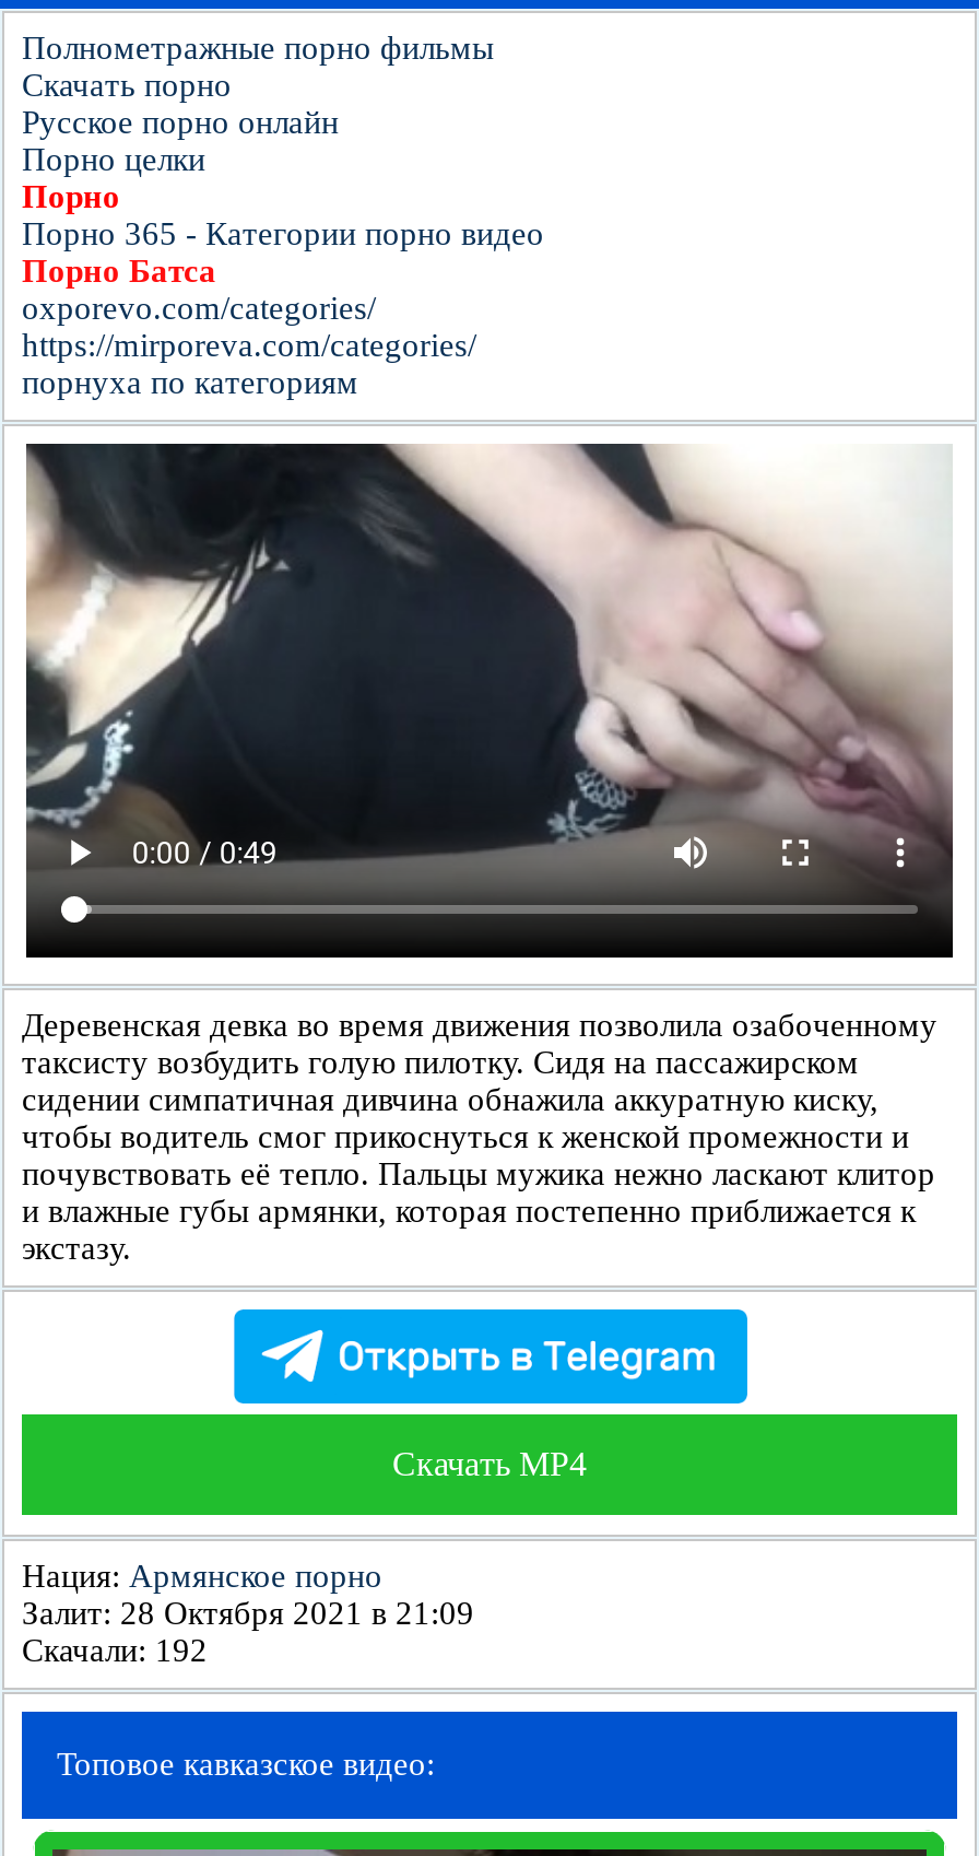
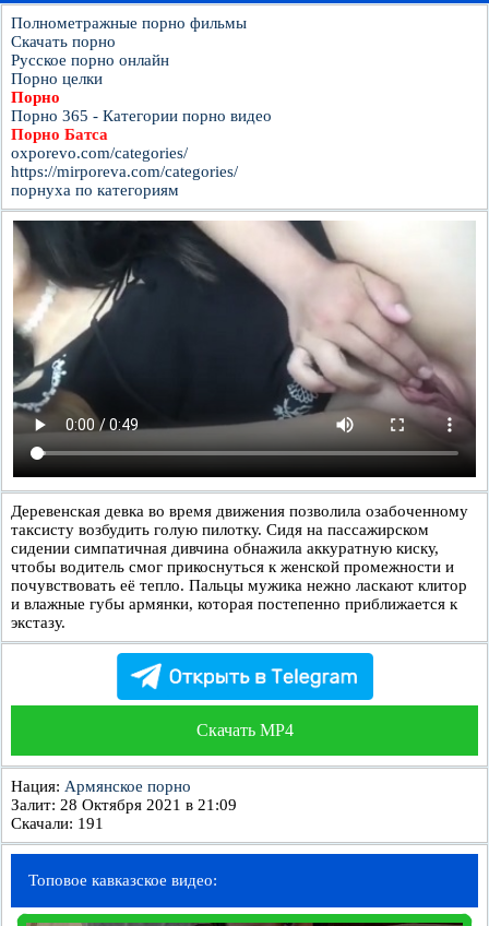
- Скачали: 192
+ Скачали: 191
